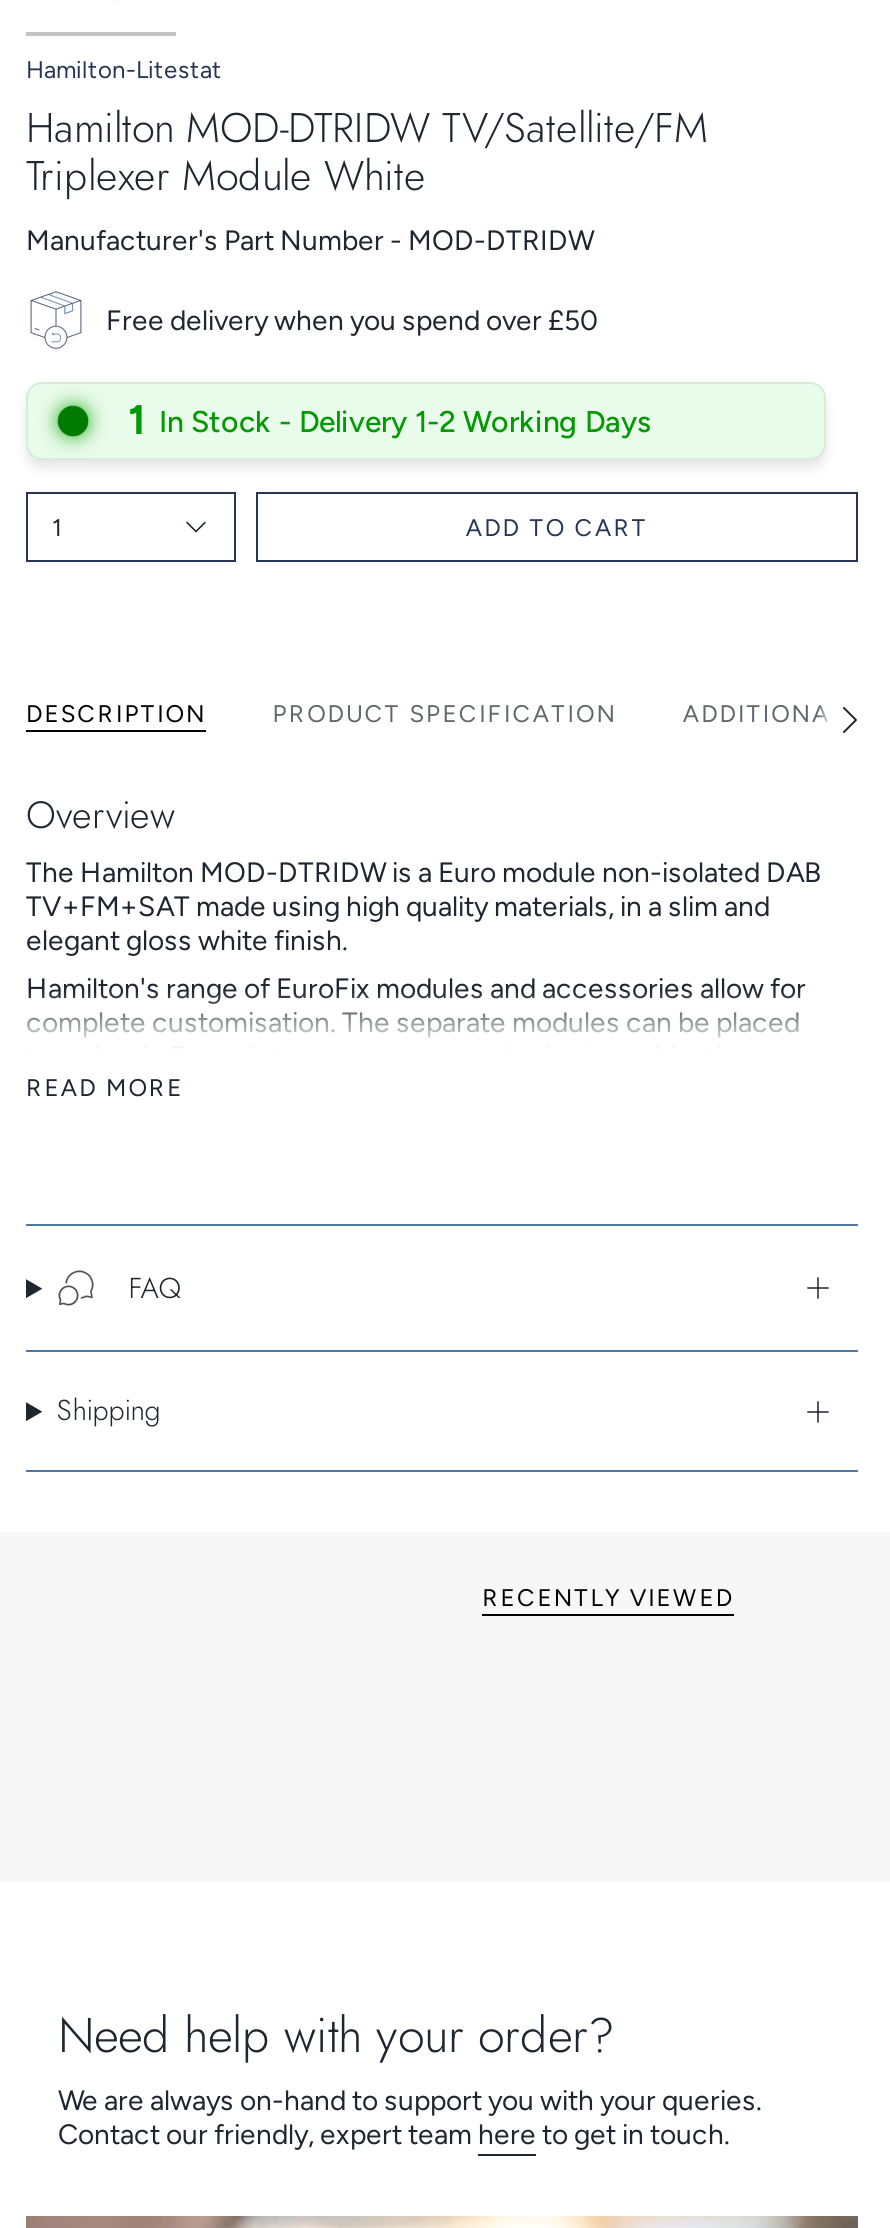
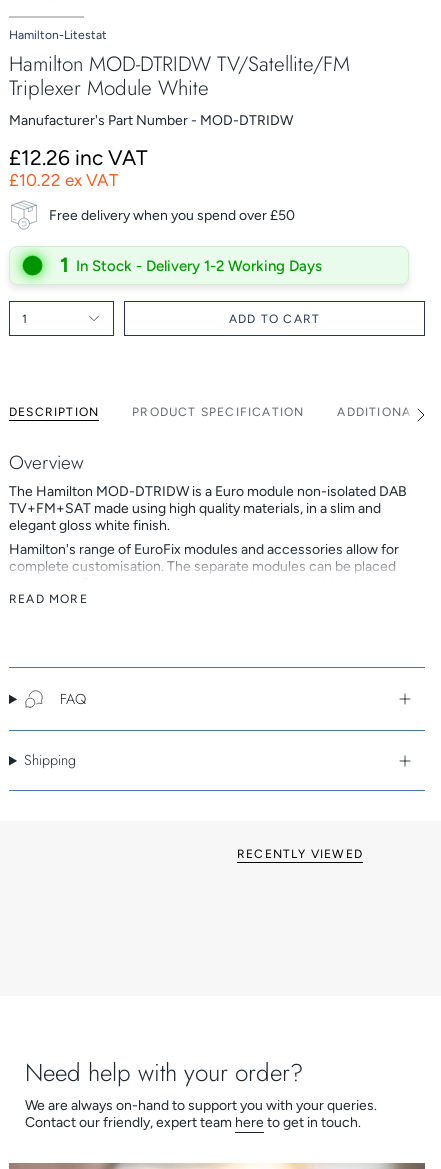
+ £12.26 inc VAT
+ £10.22 ex VAT

moved down: [image]
